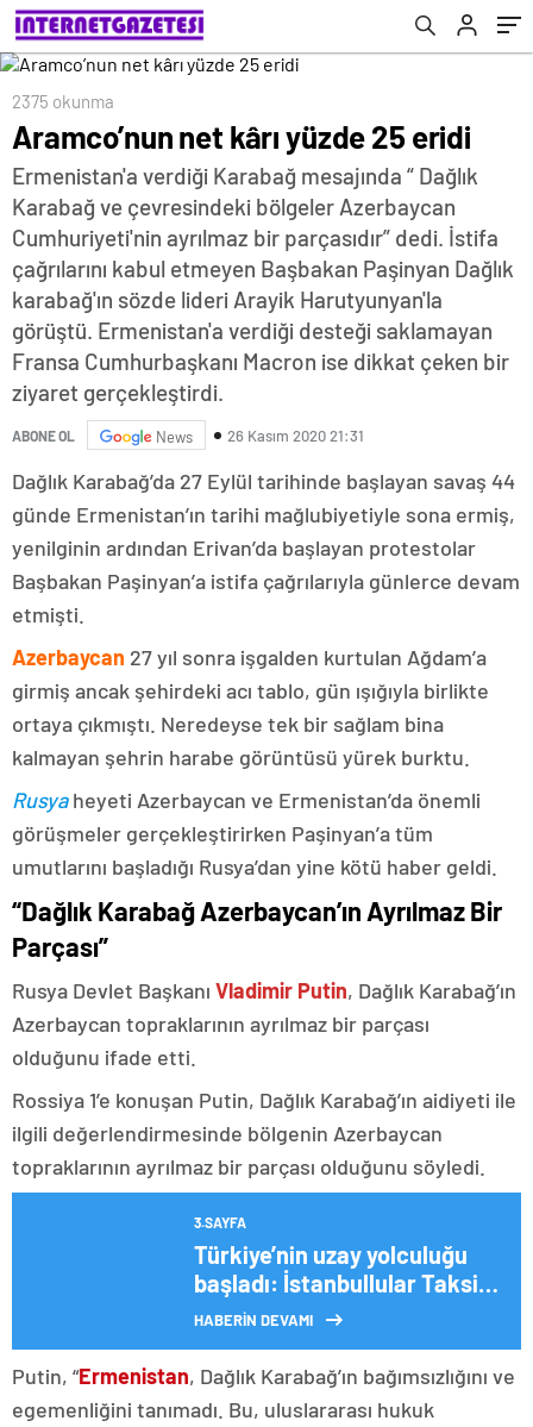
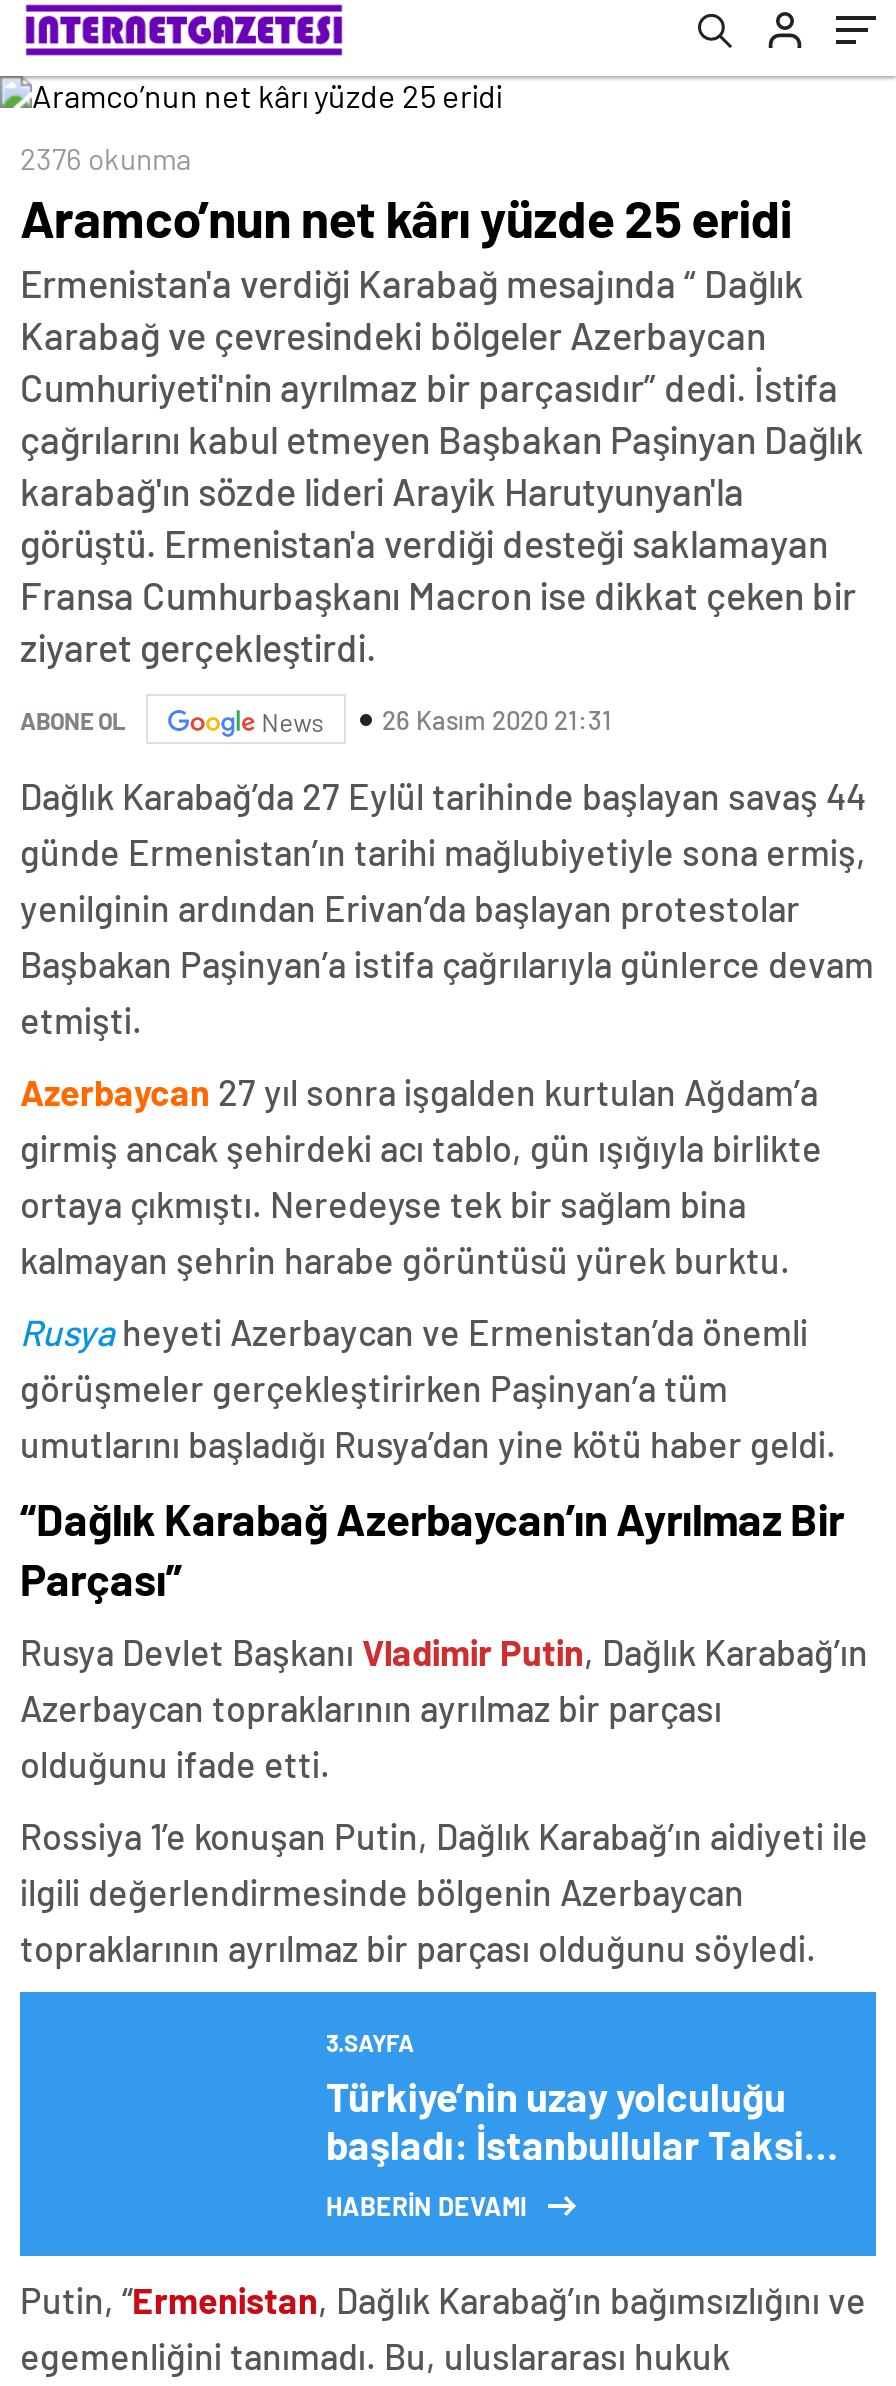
- 2375 okunma
+ 2376 okunma
